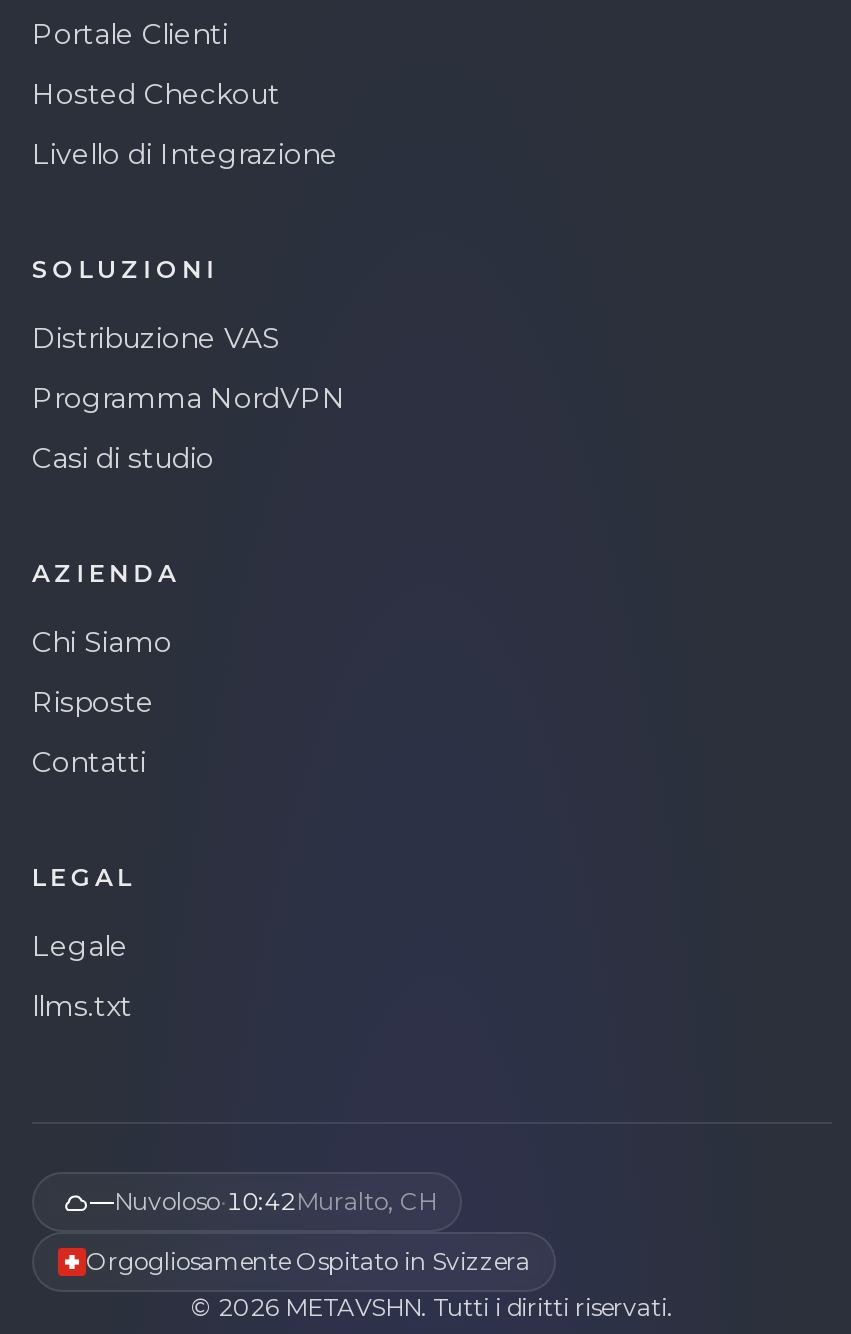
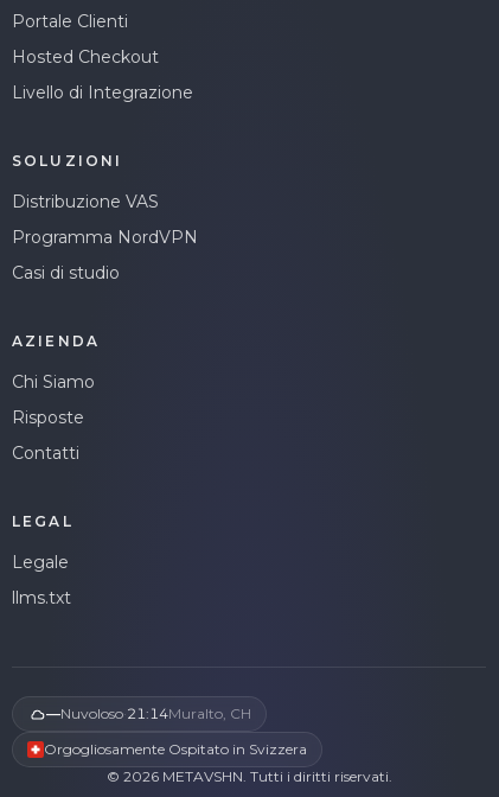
- —Nuvoloso · 10:42Muralto, CH
+ —Nuvoloso · 21:14Muralto, CH
